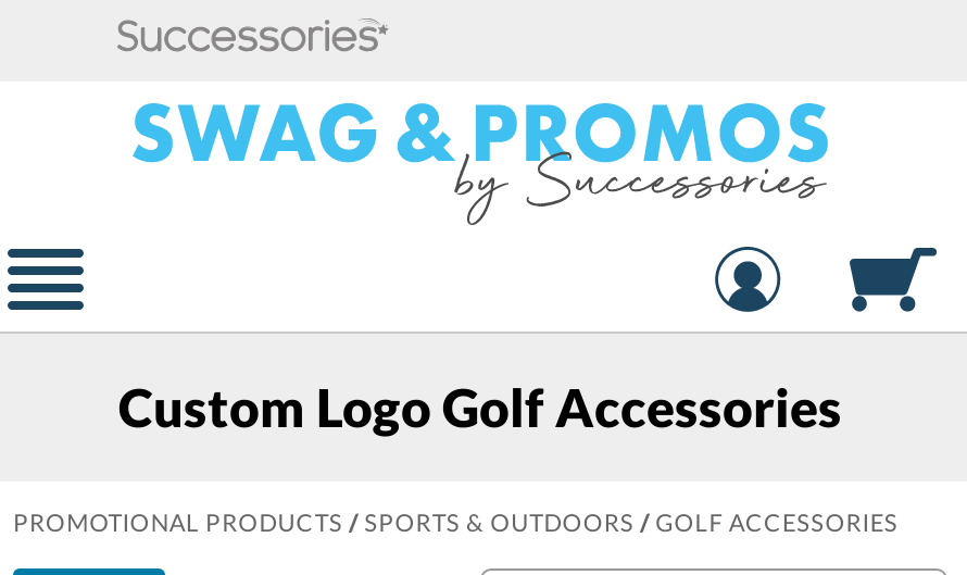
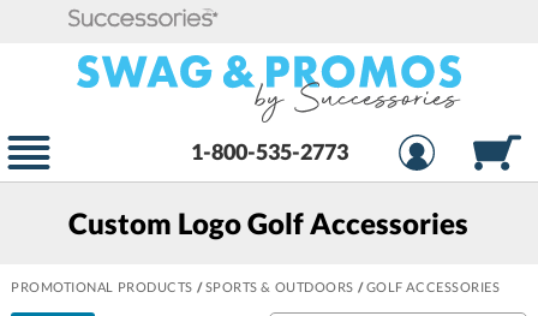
+ 1-800-535-2773
